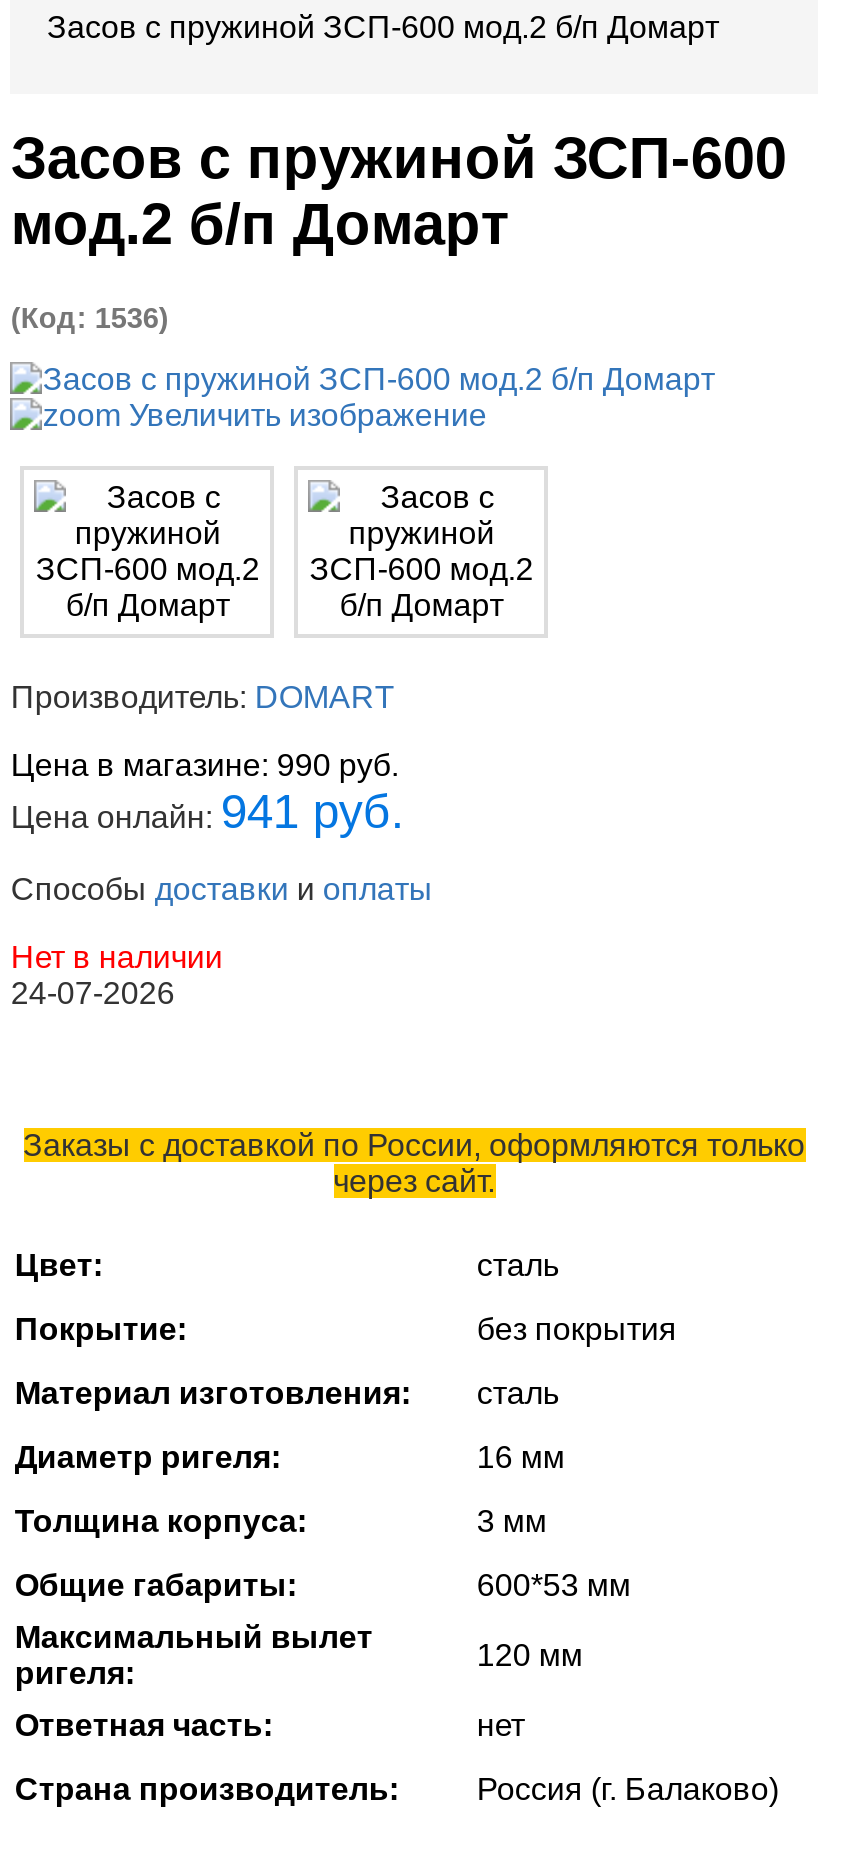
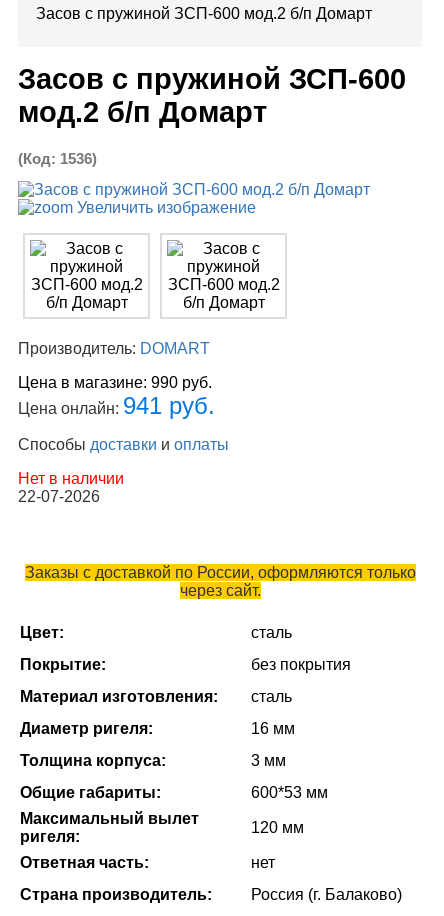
- 24-07-2026
+ 22-07-2026
